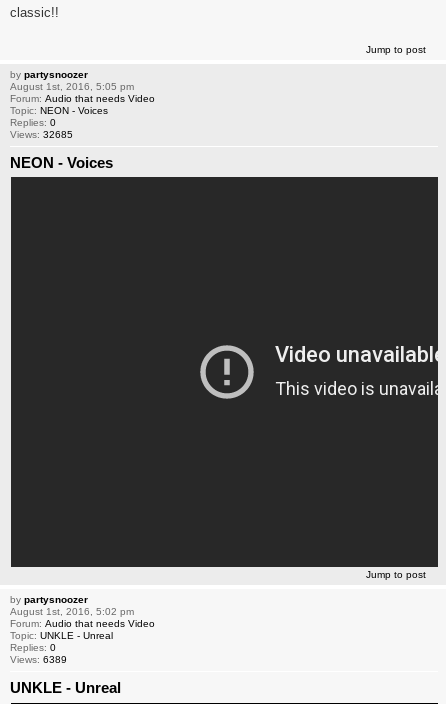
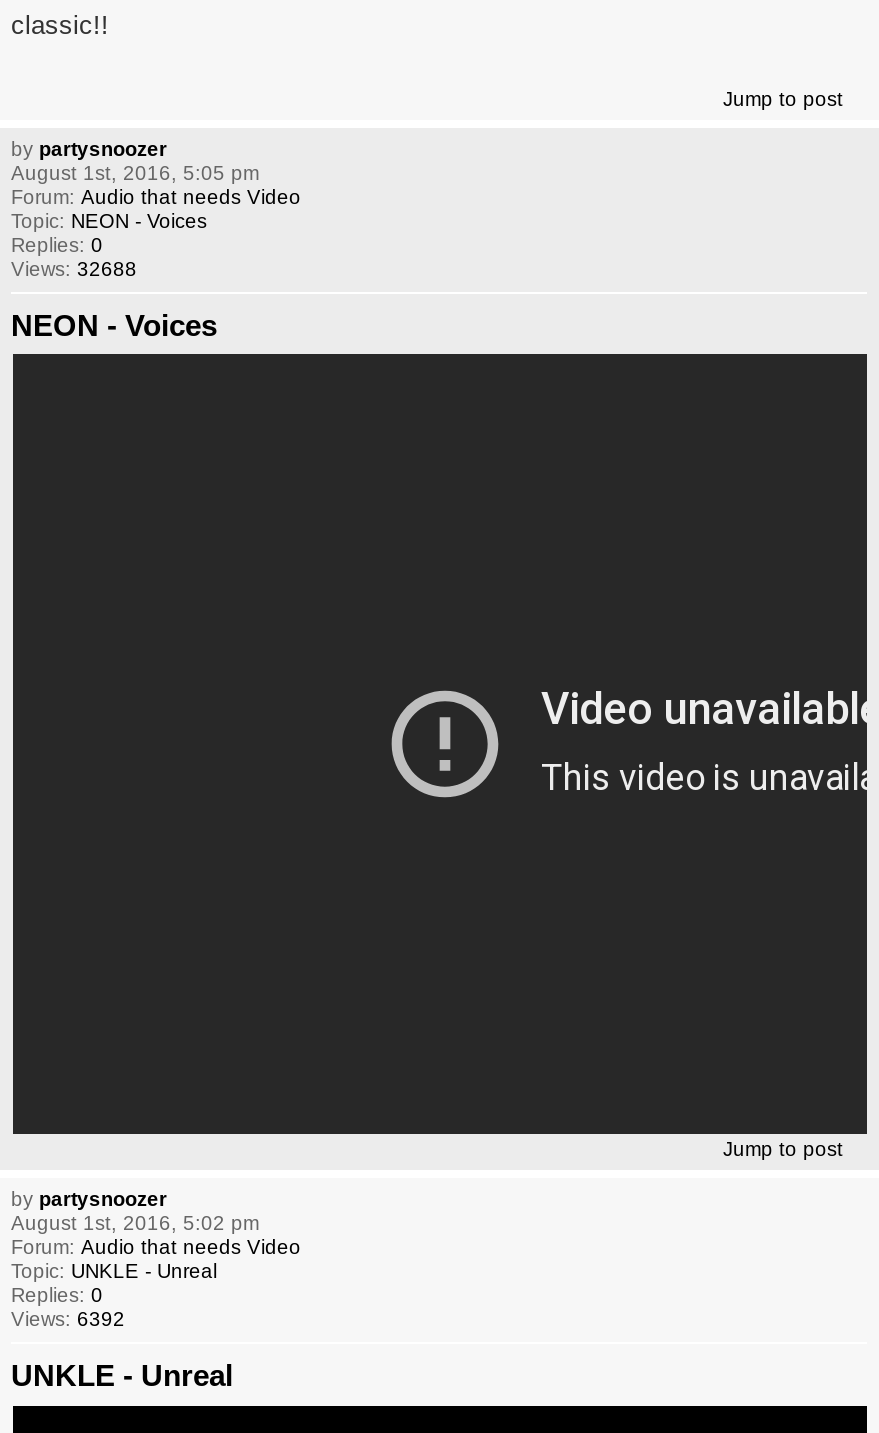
- Views: 32685
+ Views: 32688

- Views: 6389
+ Views: 6392
